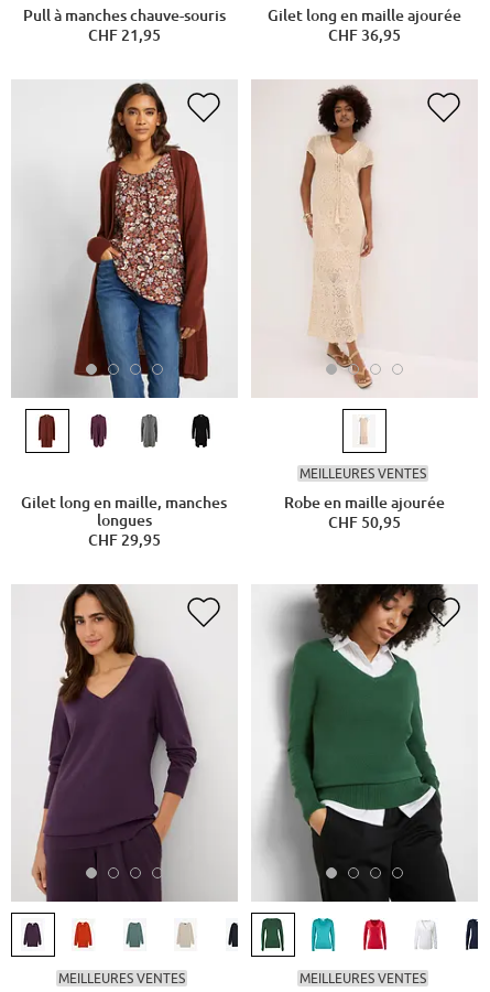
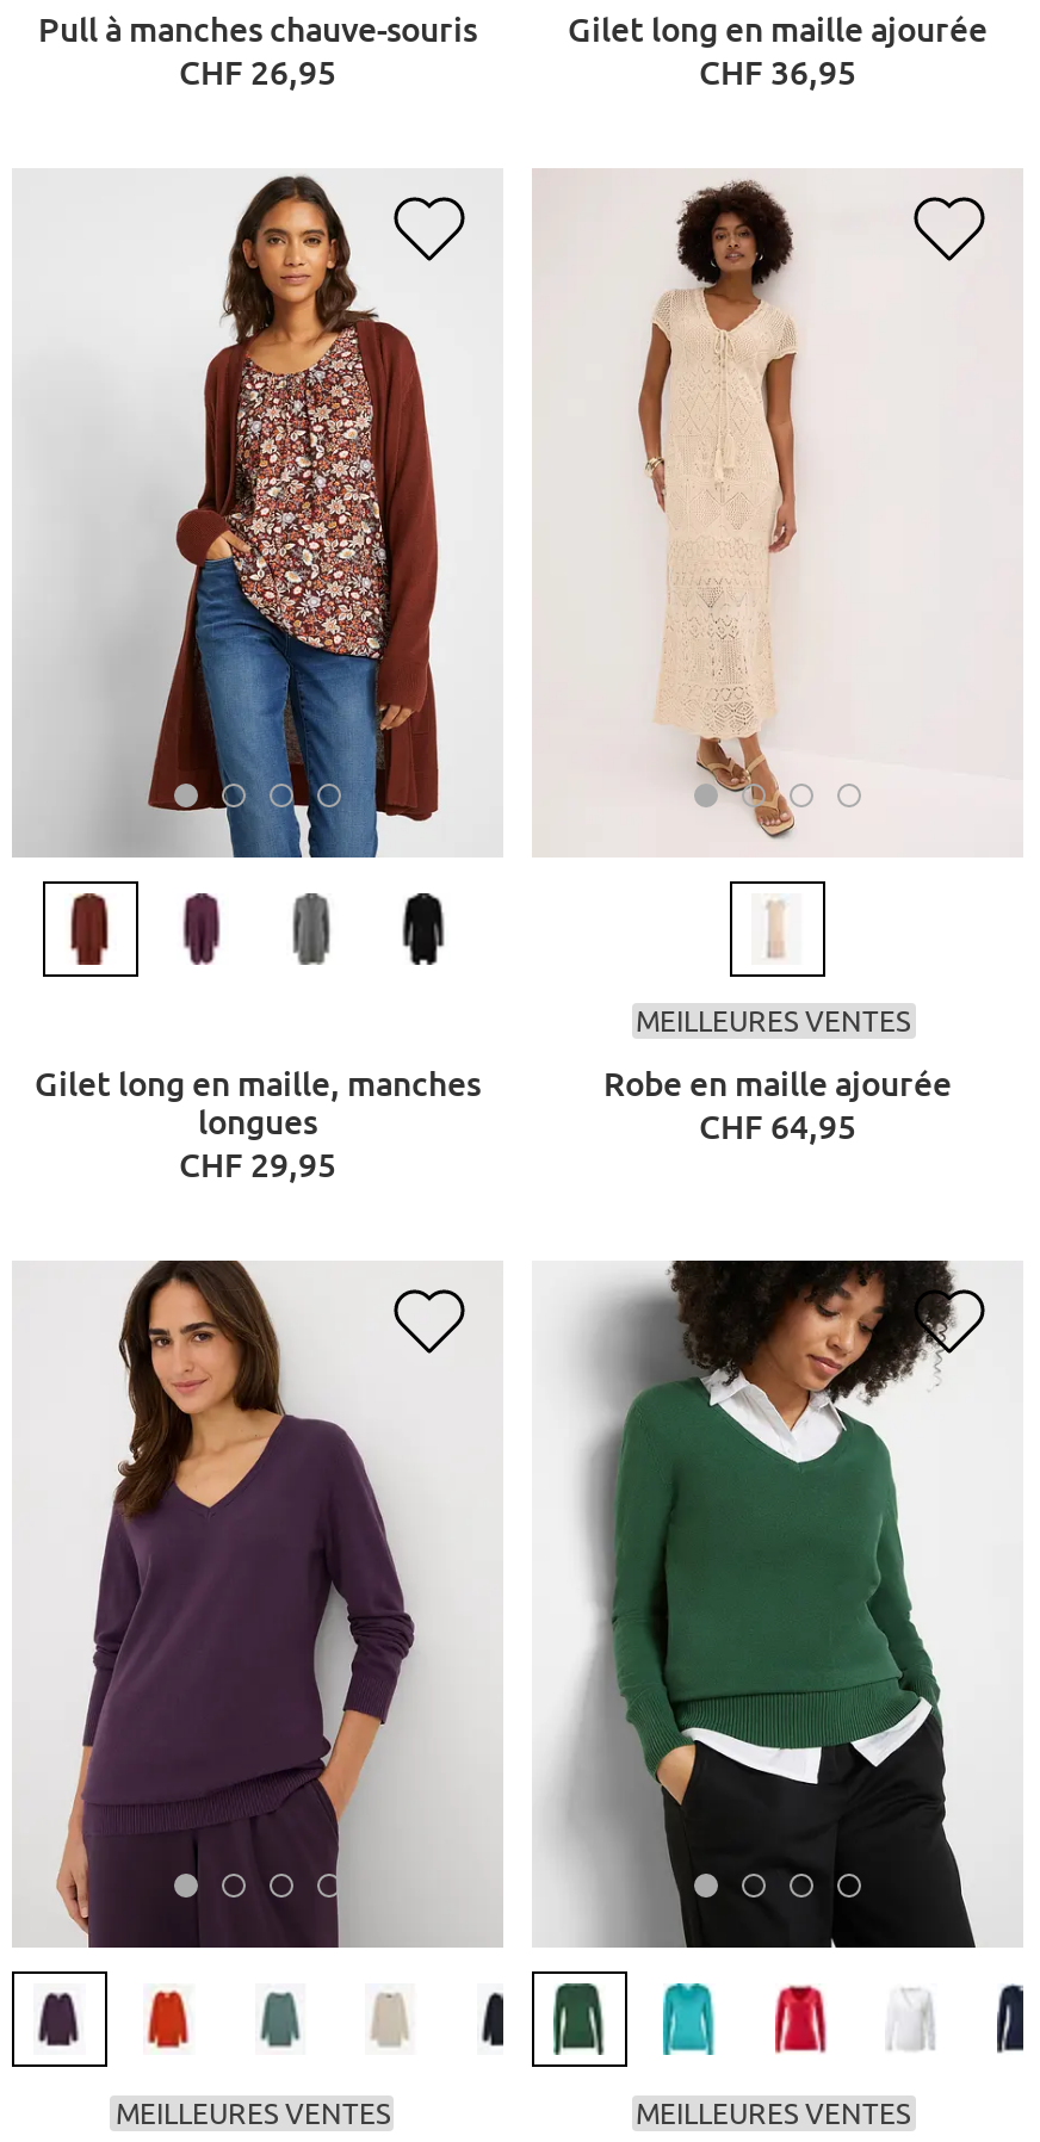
- CHF 21,95
+ CHF 26,95

- CHF 50,95
+ CHF 64,95
